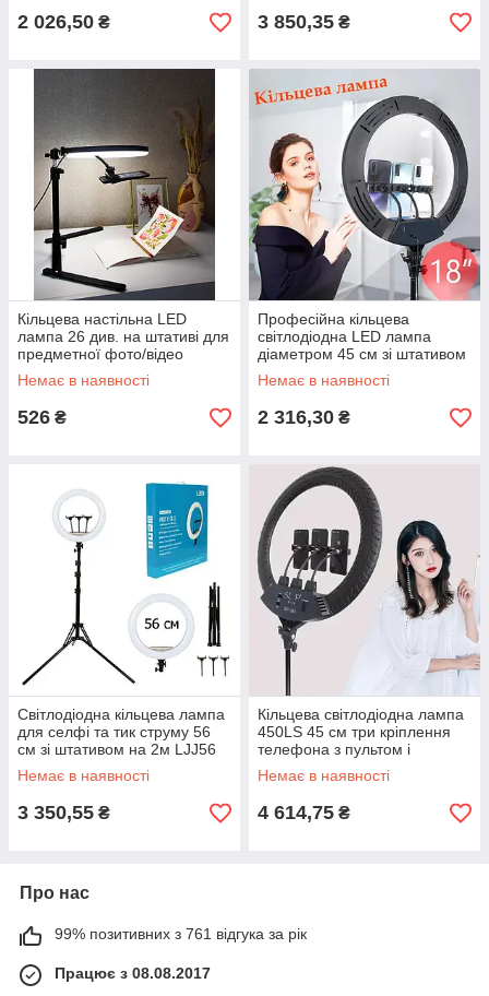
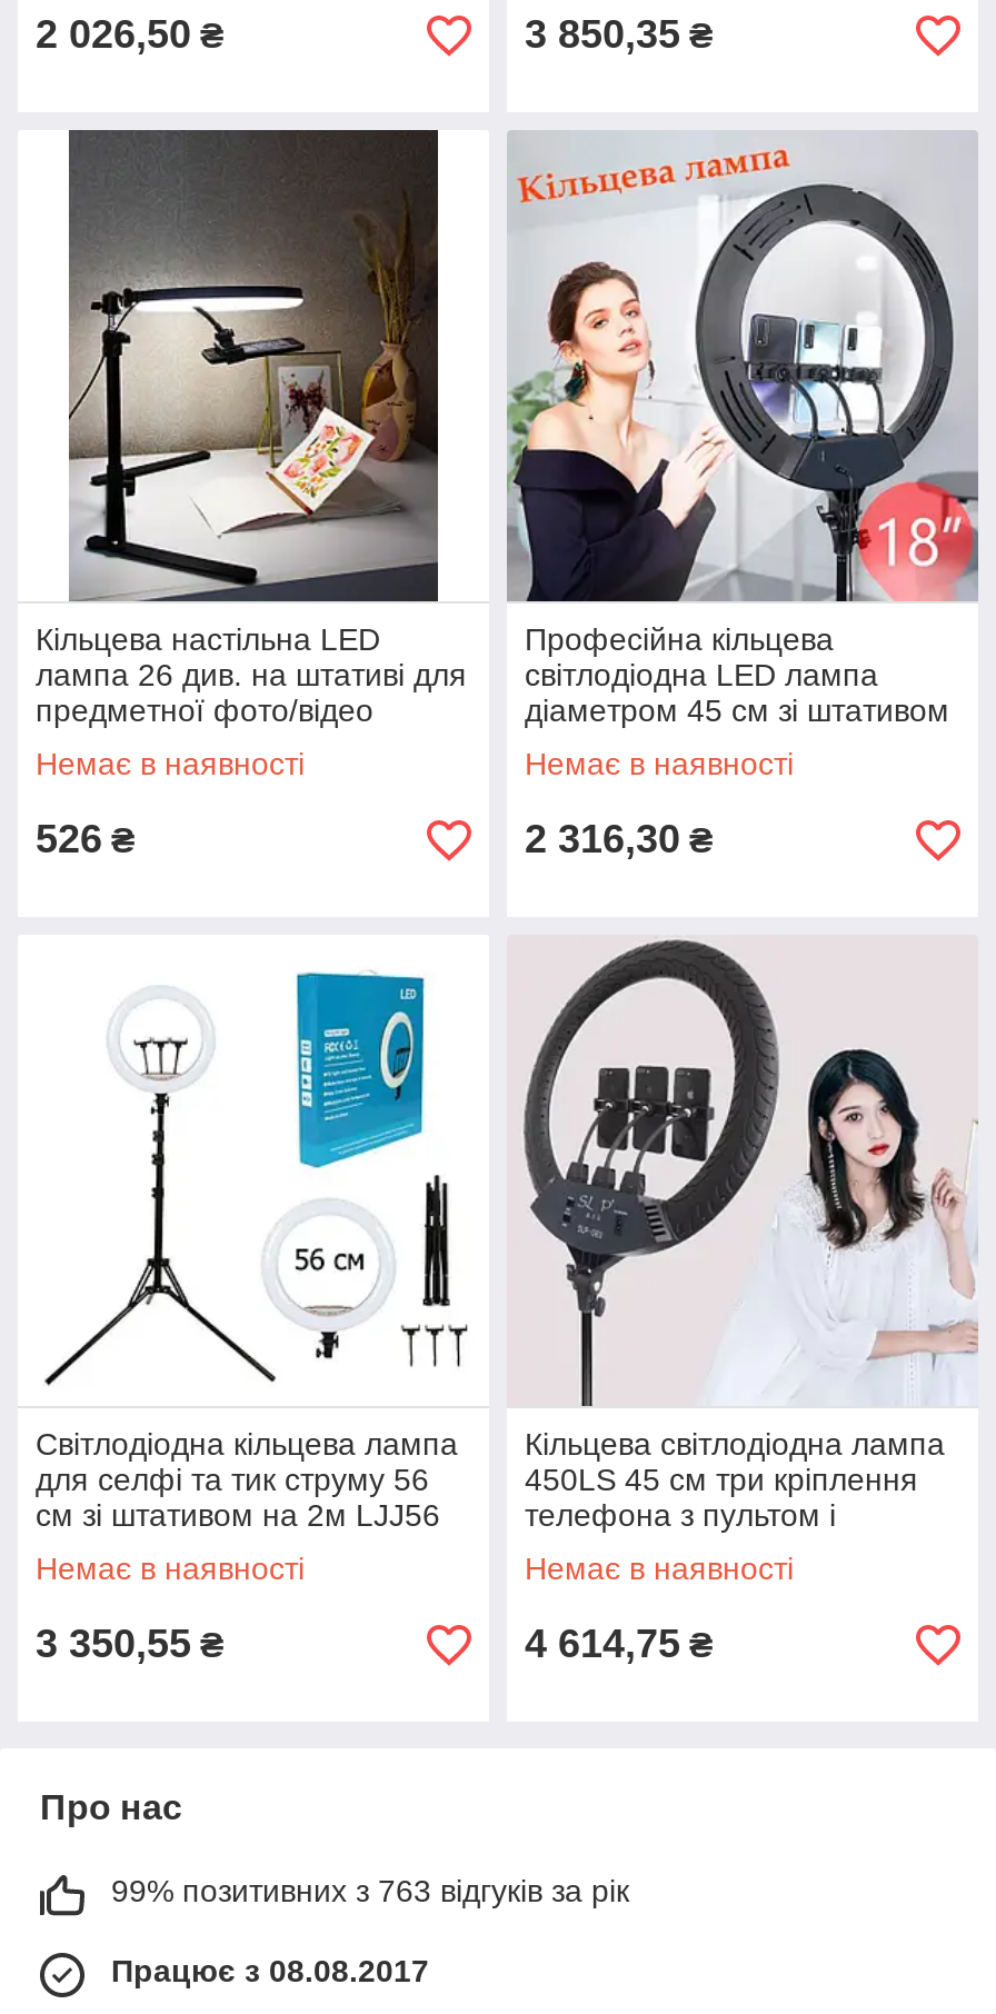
- 99% позитивних з 761 відгука за рік
+ 99% позитивних з 763 відгуків за рік
